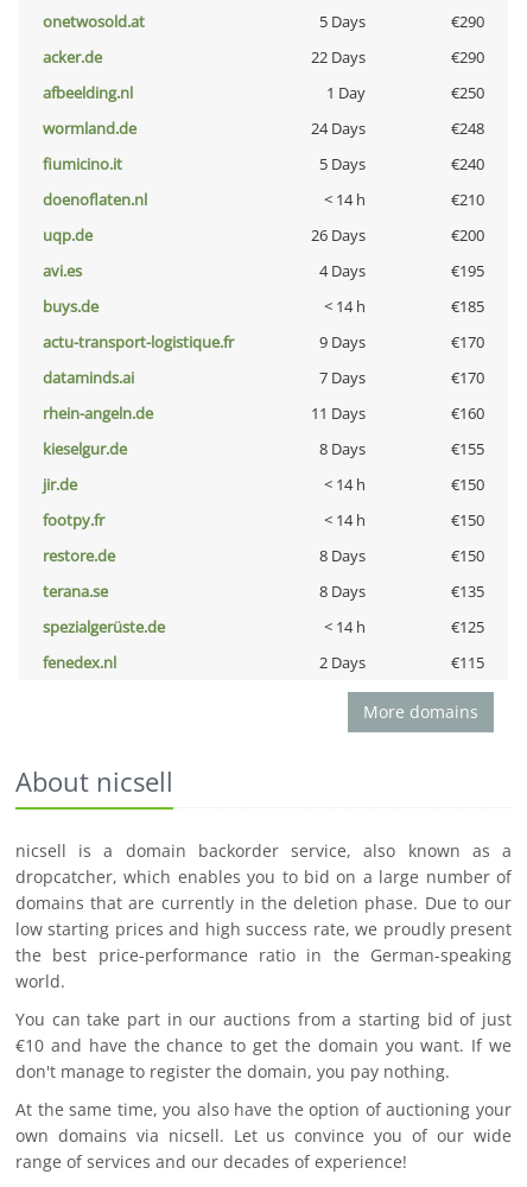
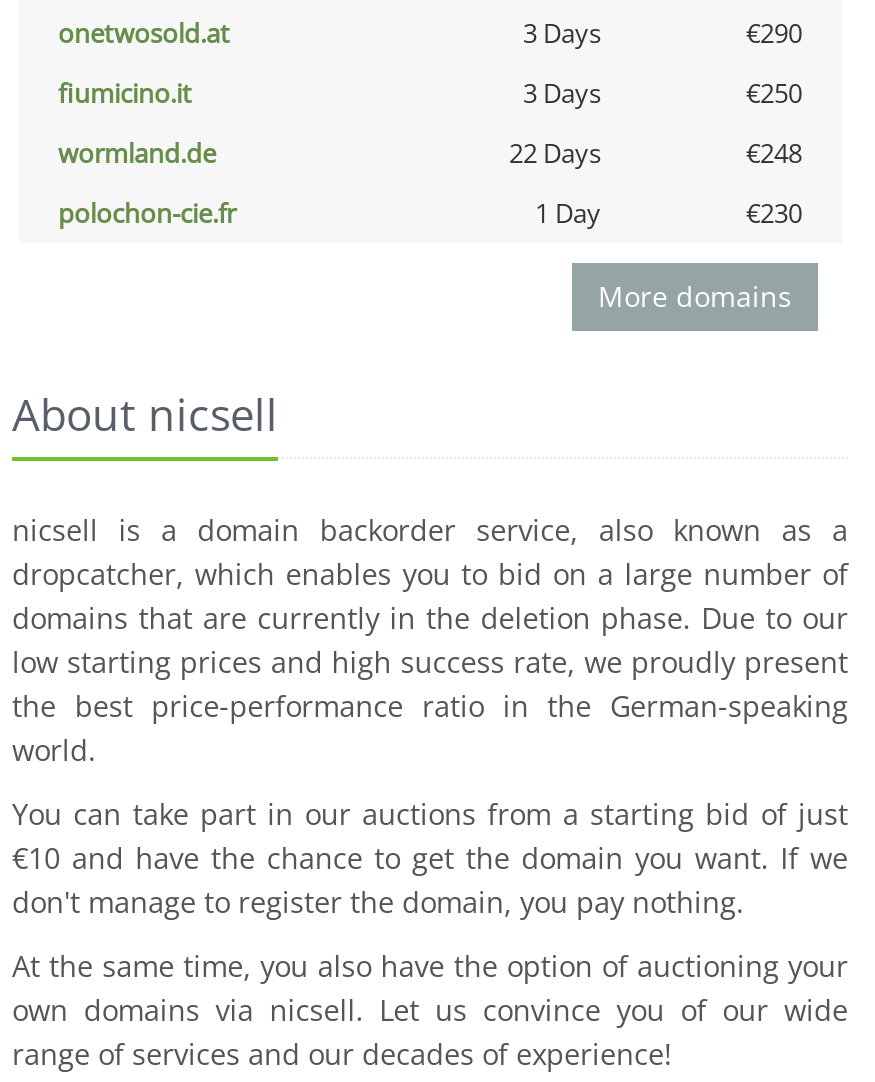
- 5 Days
+ 3 Days

- acker.de
- 22 Days
- €290
- afbeelding.nl
- 1 Day
+ fiumicino.it
+ 3 Days

- 24 Days
+ 22 Days

- fiumicino.it
- 5 Days
- €240
- doenoflaten.nl
- < 14 h
- €210
- uqp.de
- 26 Days
- €200
- avi.es
- 4 Days
- €195
- buys.de
- < 14 h
- €185
- actu-transport-logistique.fr
- 9 Days
- €170
- dataminds.ai
- 7 Days
- €170
- rhein-angeln.de
- 11 Days
- €160
- kieselgur.de
- 8 Days
- €155
- jir.de
- < 14 h
- €150
- footpy.fr
- < 14 h
- €150
- restore.de
- 8 Days
- €150
- terana.se
- 8 Days
- €135
- spezialgerüste.de
- < 14 h
- €125
- fenedex.nl
- 2 Days
- €115
+ polochon-cie.fr
+ 1 Day
+ €230
